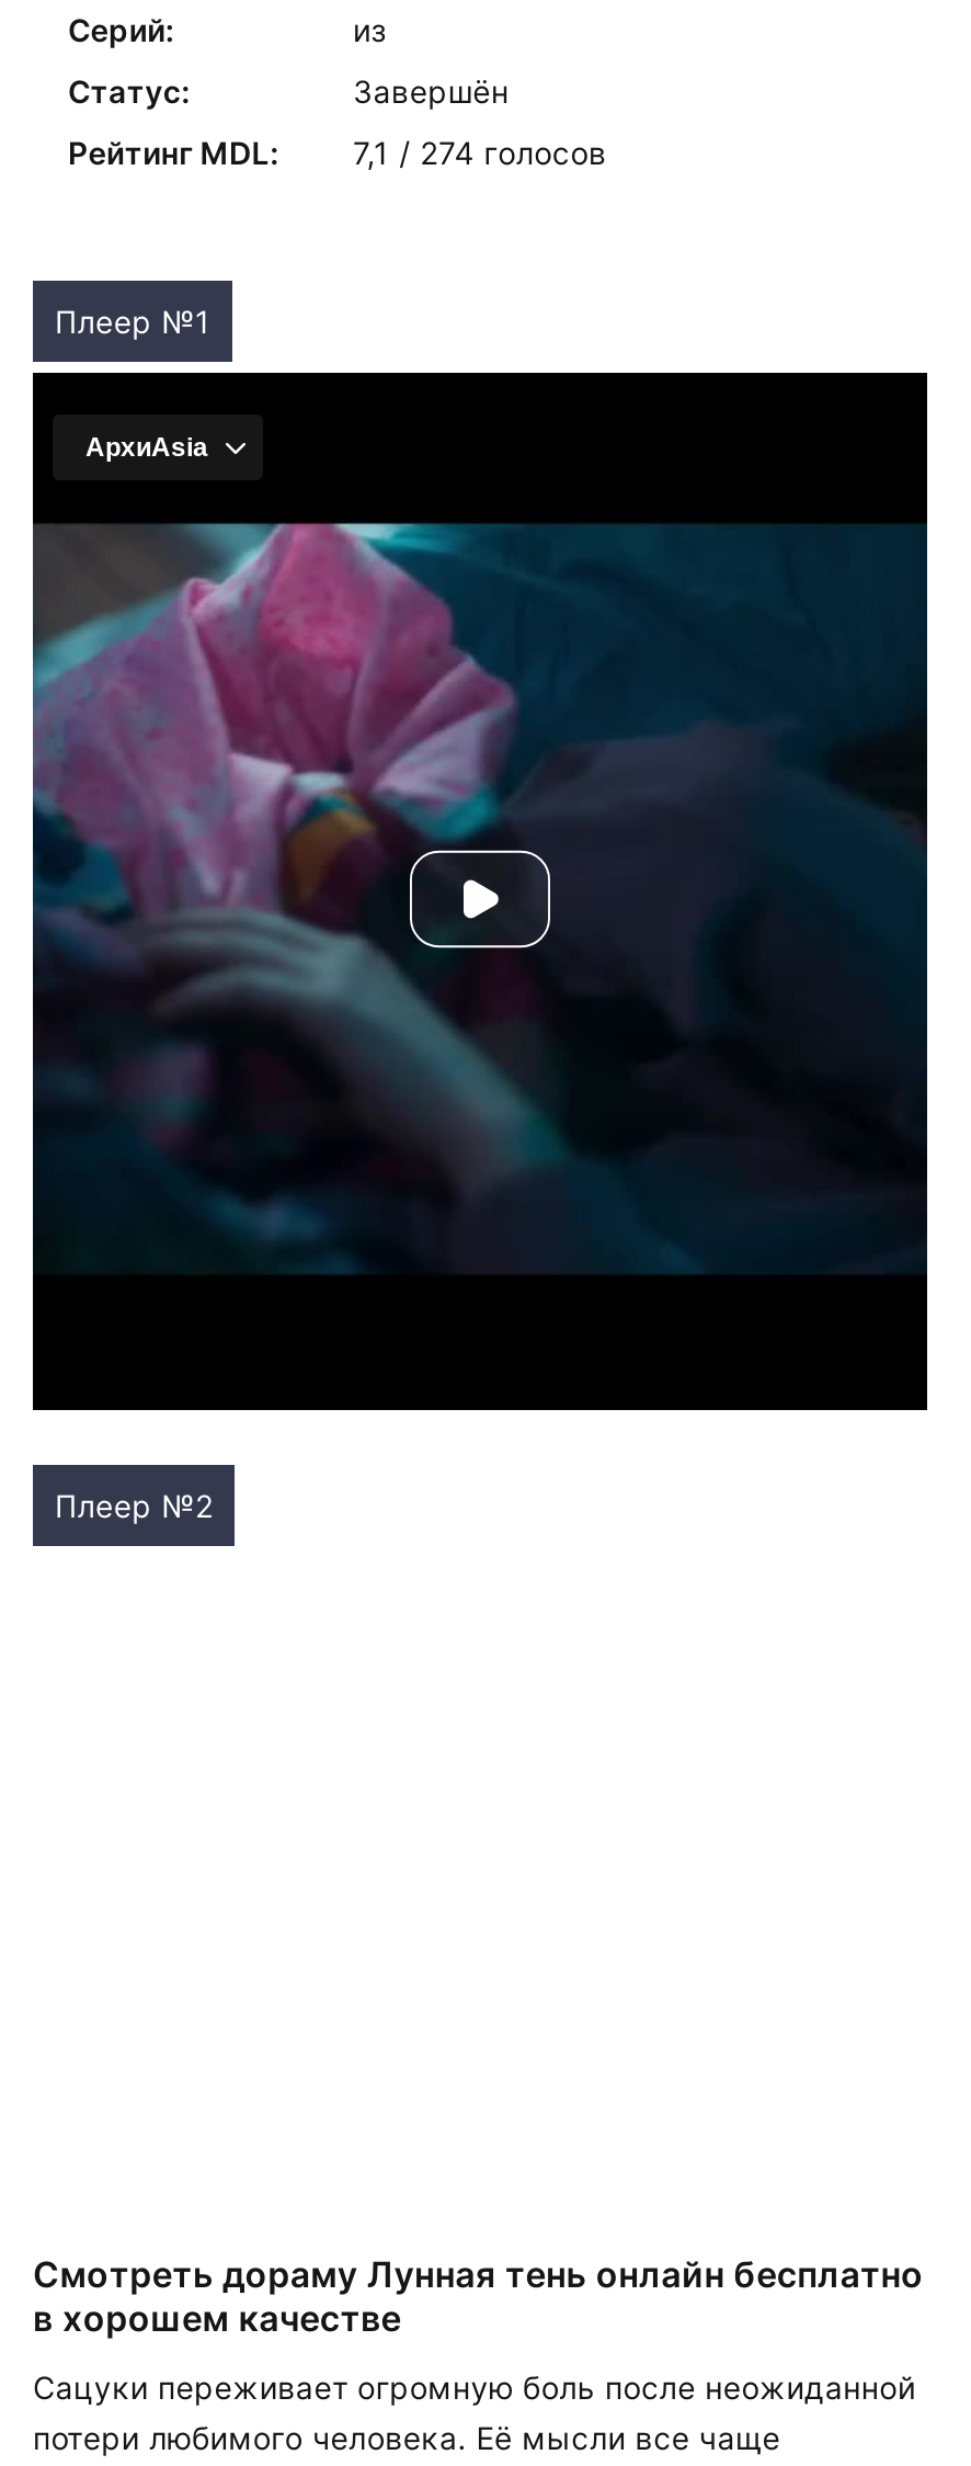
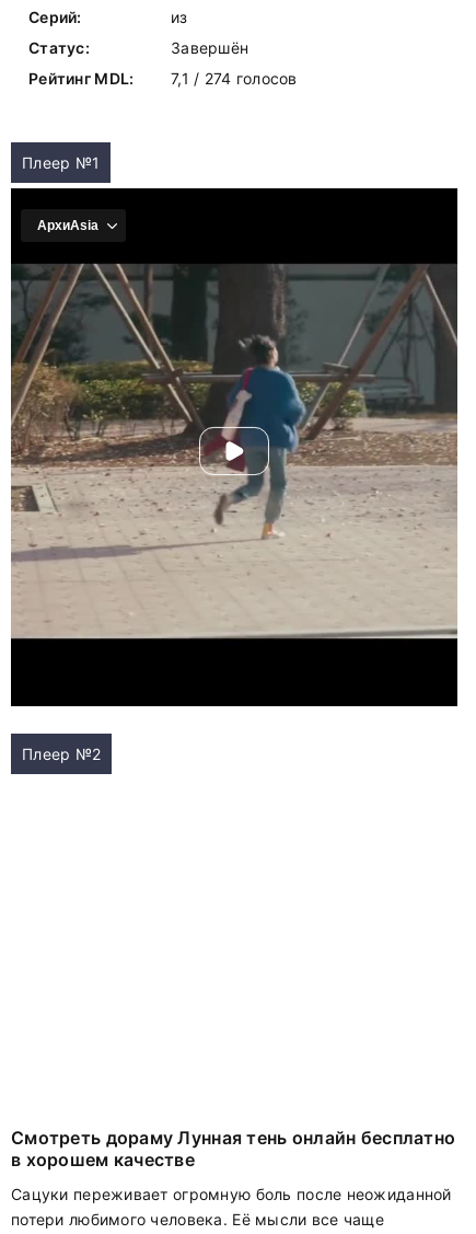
- [image]
+ [image]
